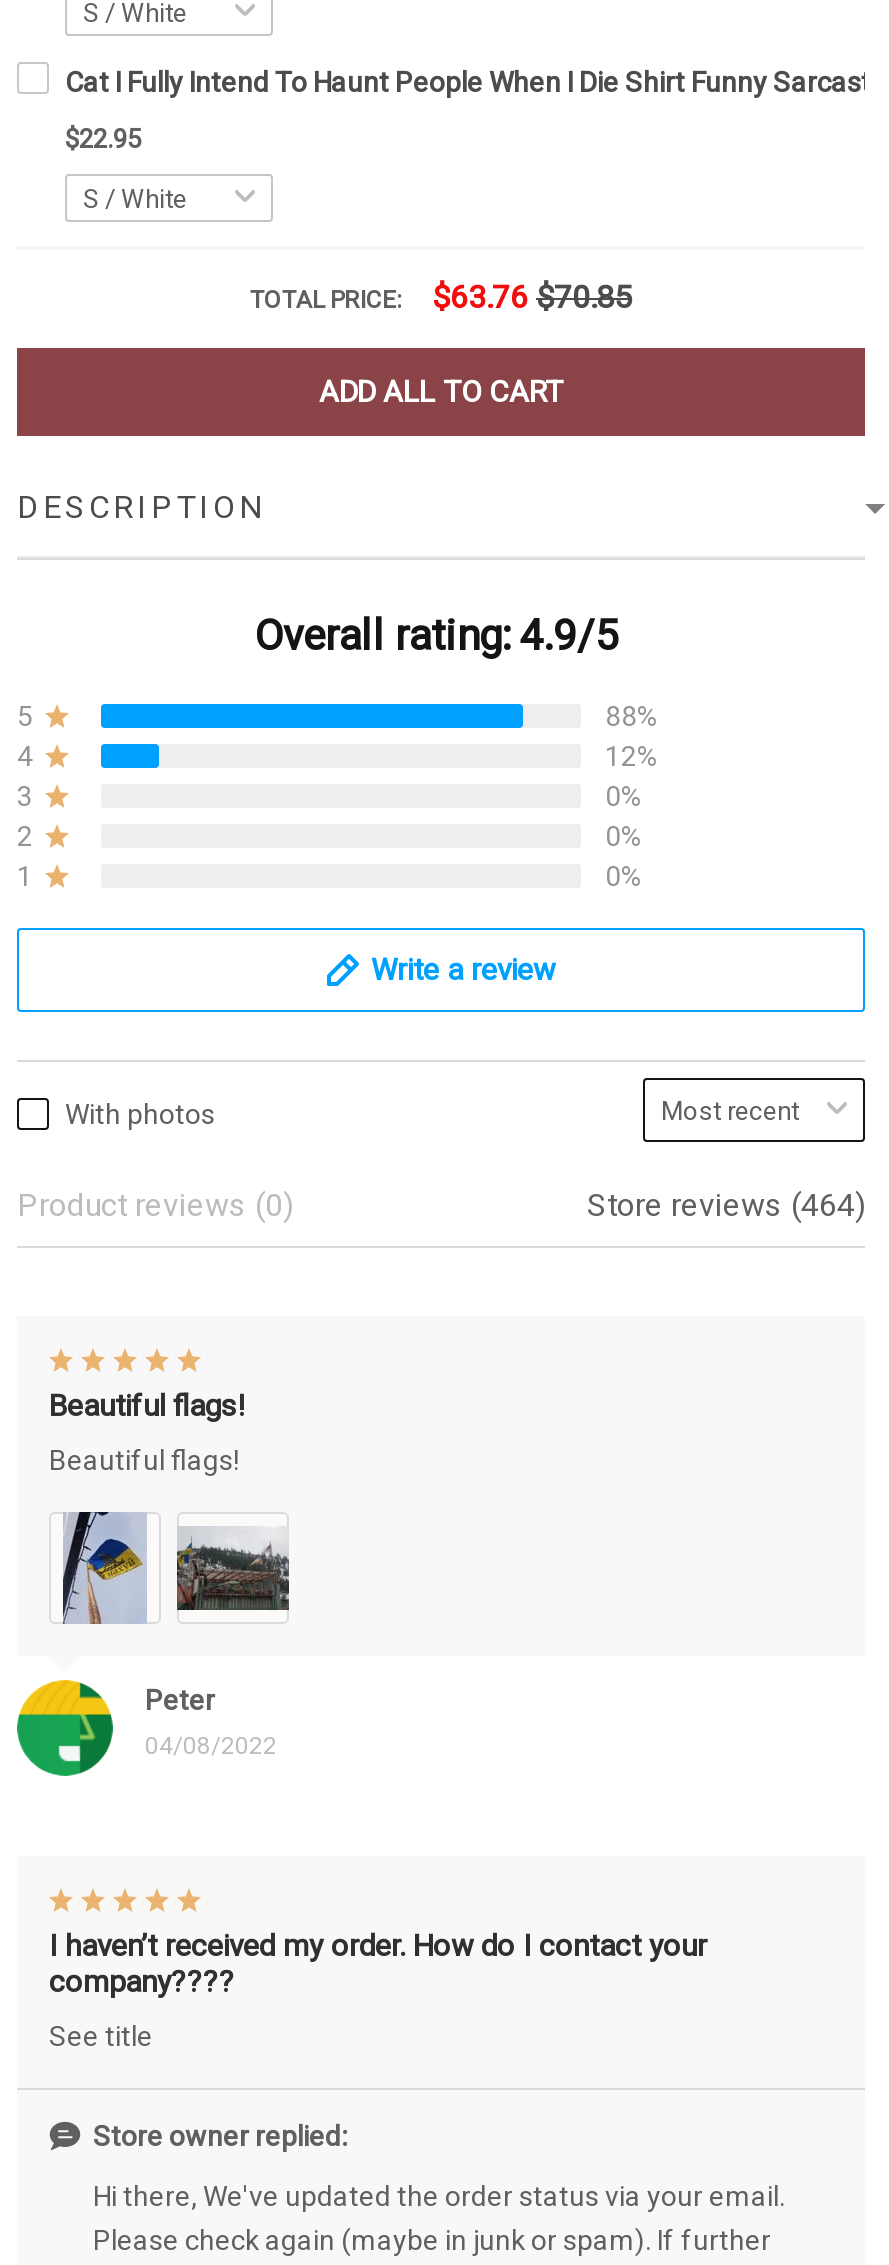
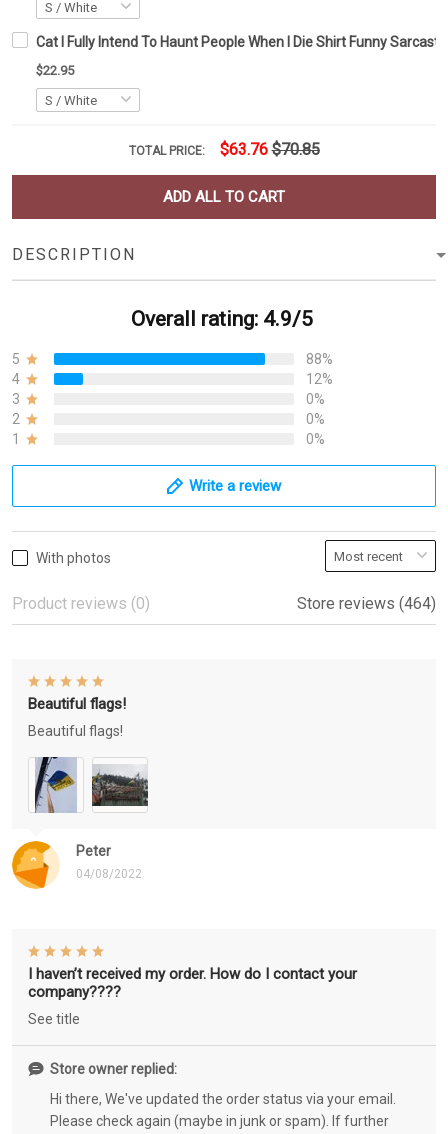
- [image]
+ [image]
